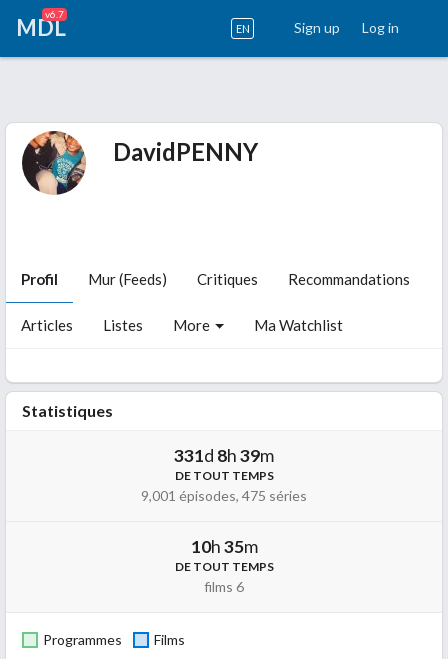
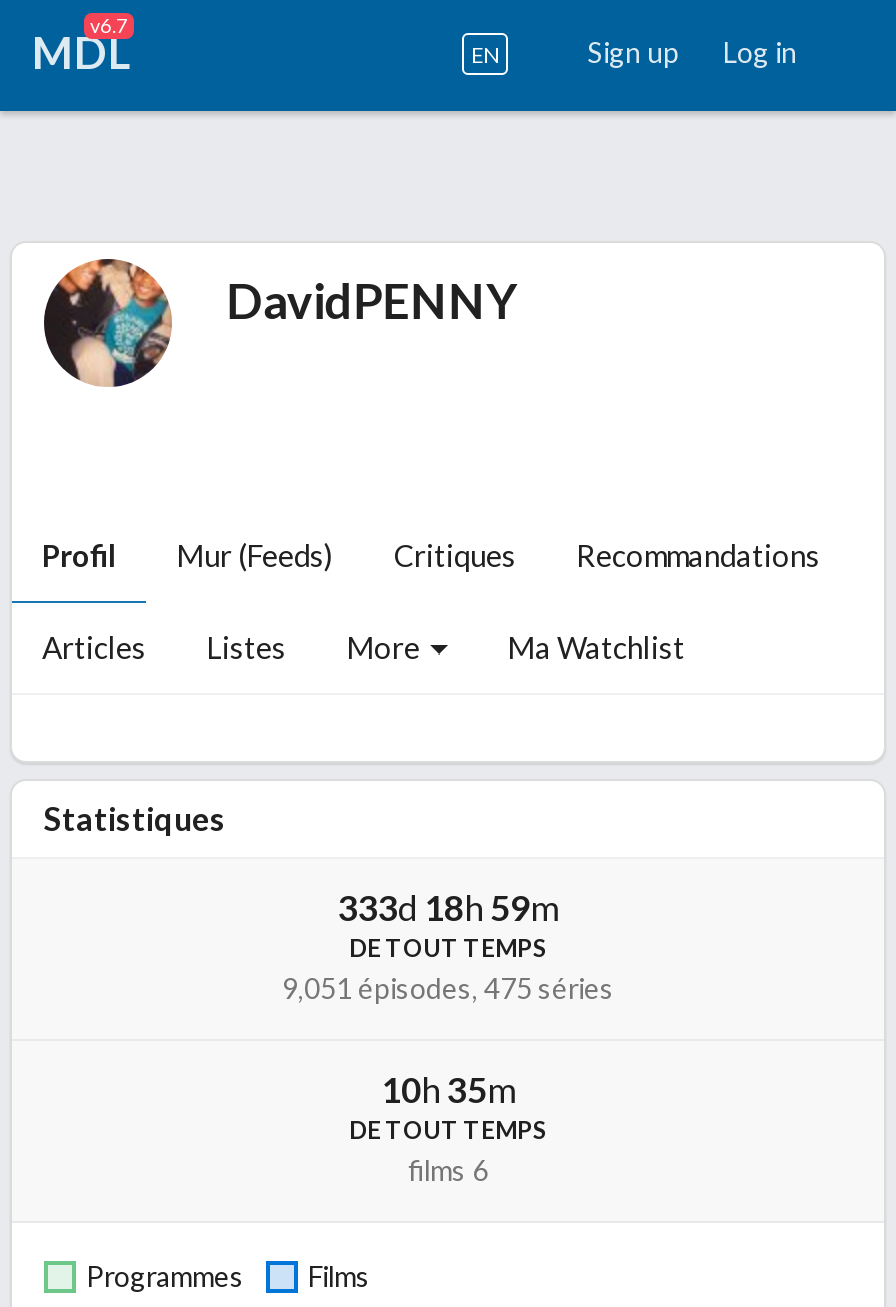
- 331d 8h 39m
+ 333d 18h 59m

- 9,001 épisodes, 475 séries
+ 9,051 épisodes, 475 séries
